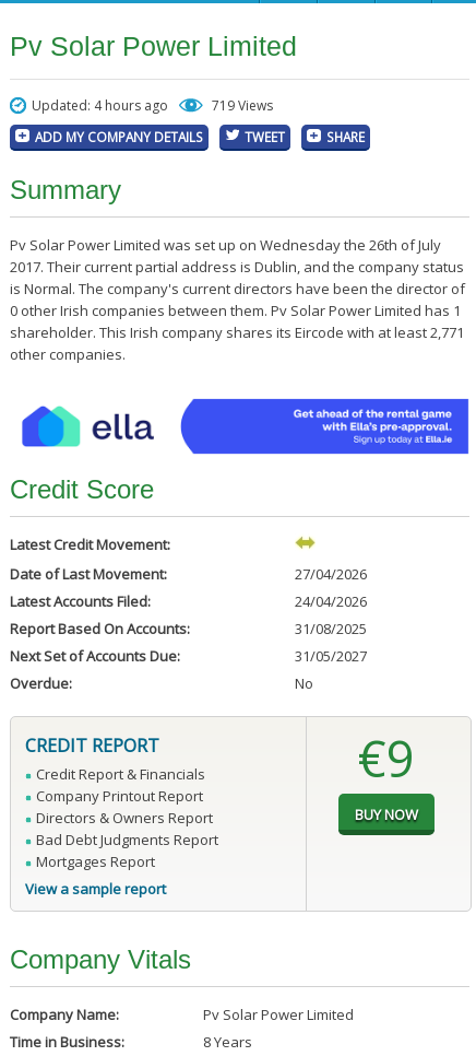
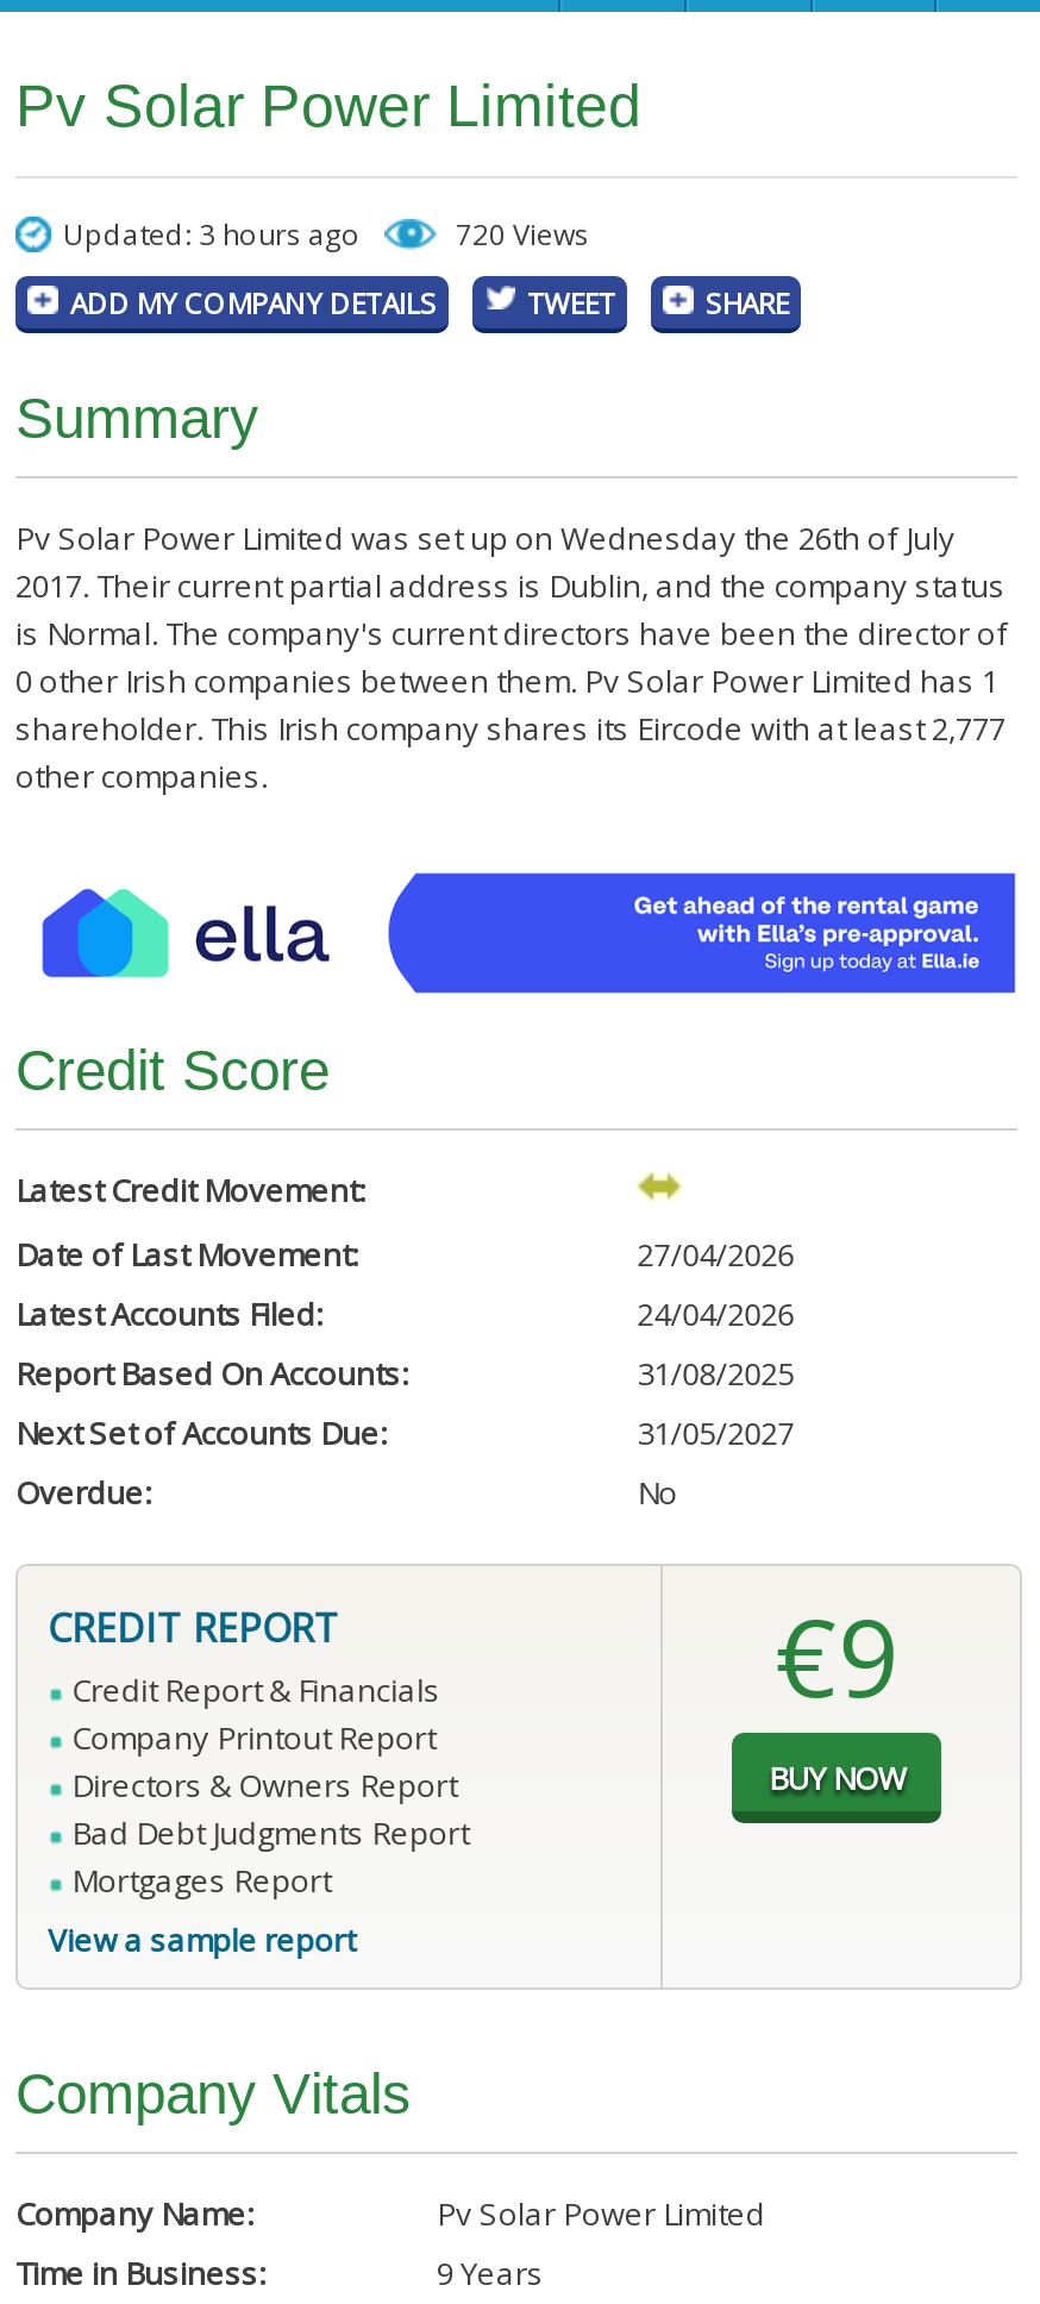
- Updated: 4 hours ago
+ Updated: 3 hours ago

- 719 Views
+ 720 Views

- shareholder. This Irish company shares its Eircode with at least 2,771
+ shareholder. This Irish company shares its Eircode with at least 2,777

- 8 Years
+ 9 Years
